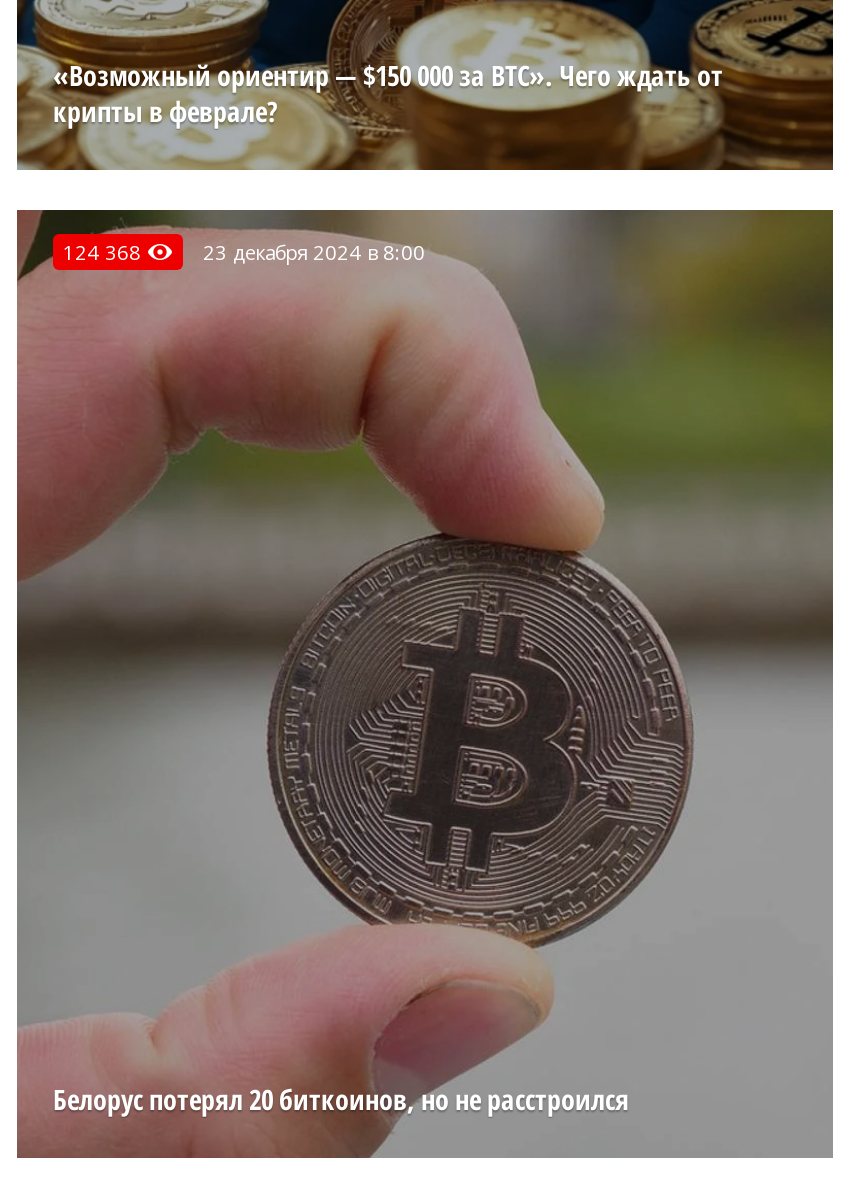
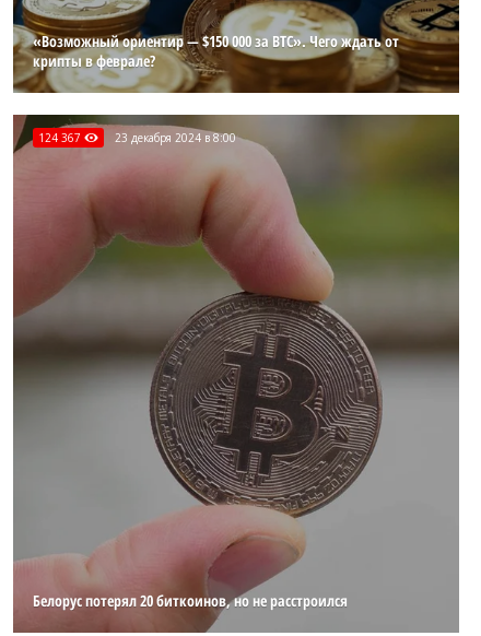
- 124 368 23 декабря 2024 в 8:00
+ 124 367 23 декабря 2024 в 8:00
